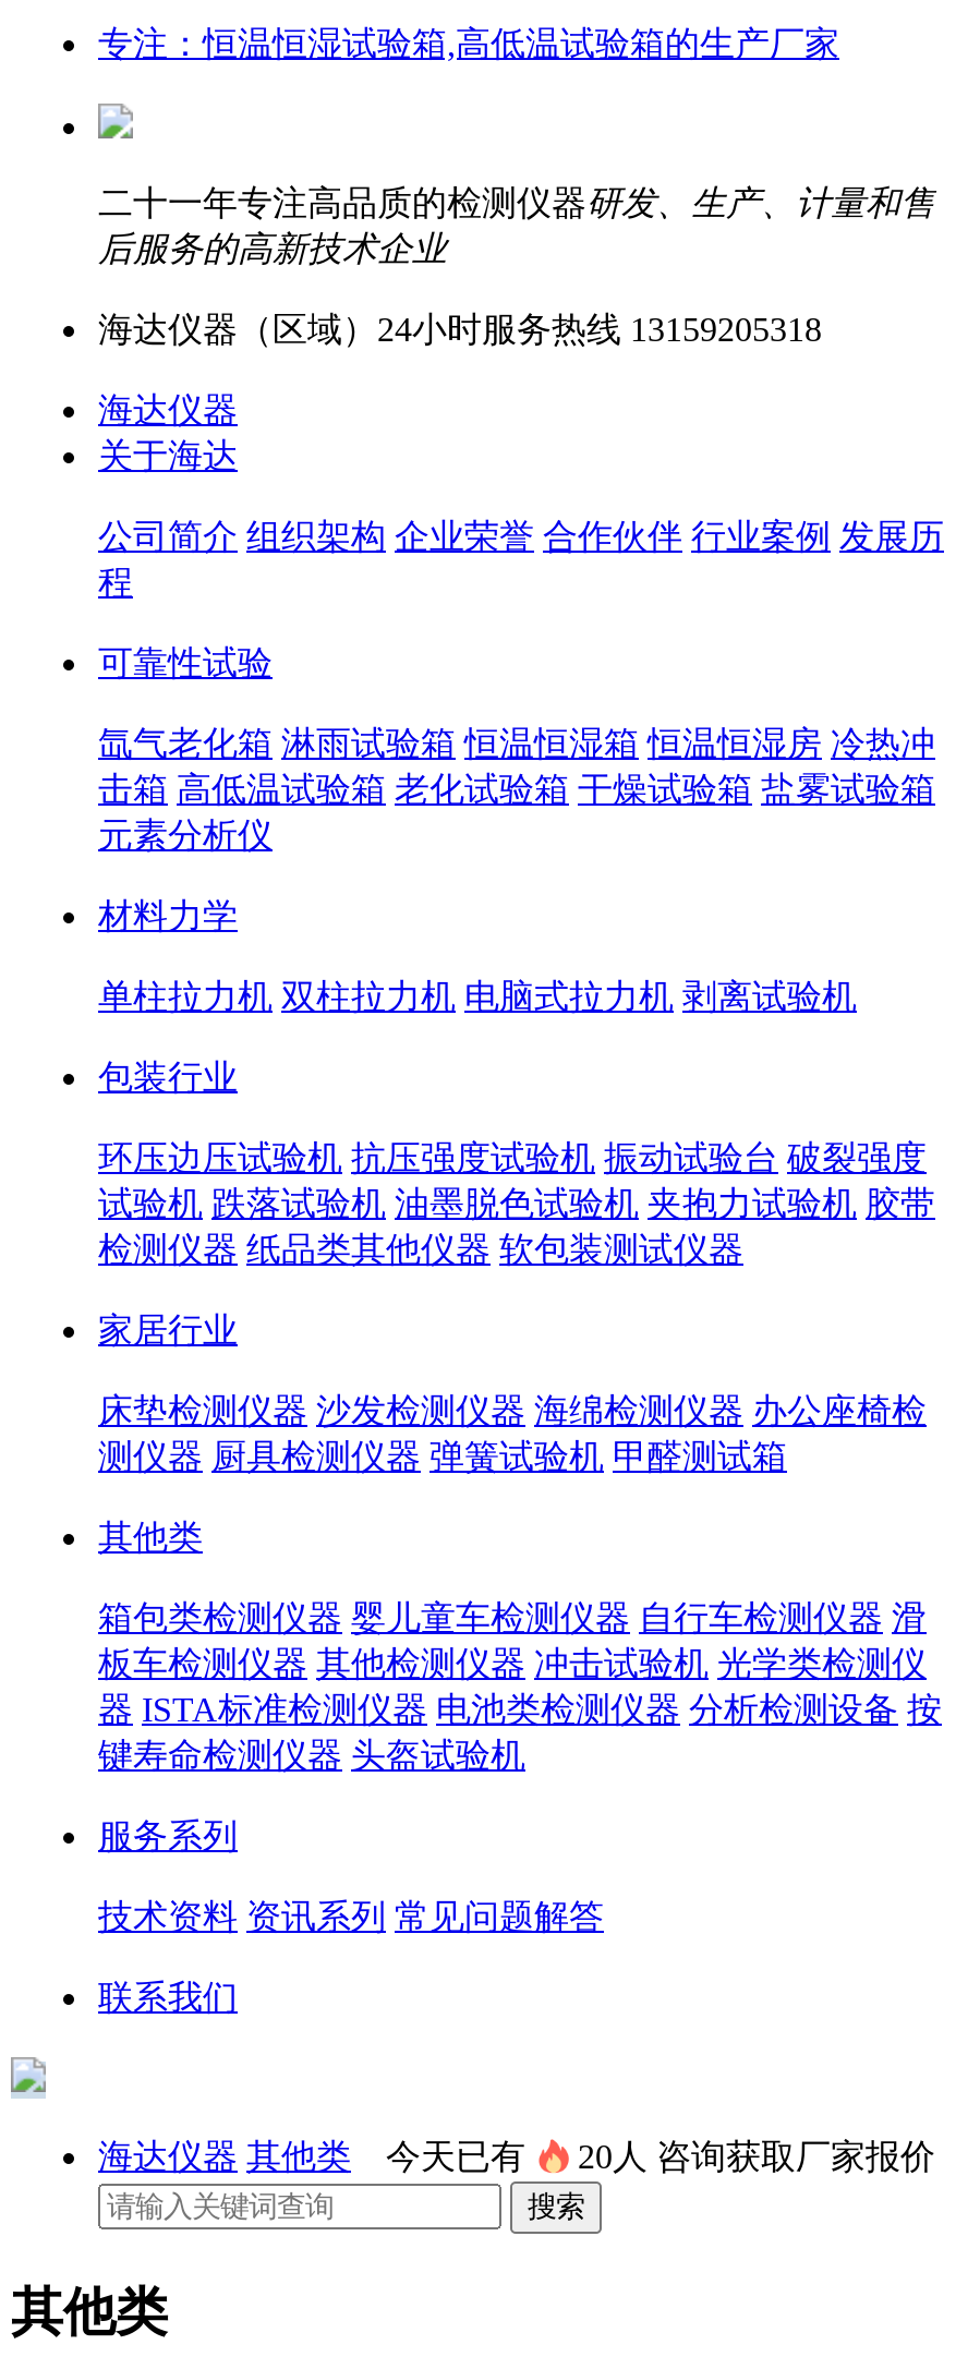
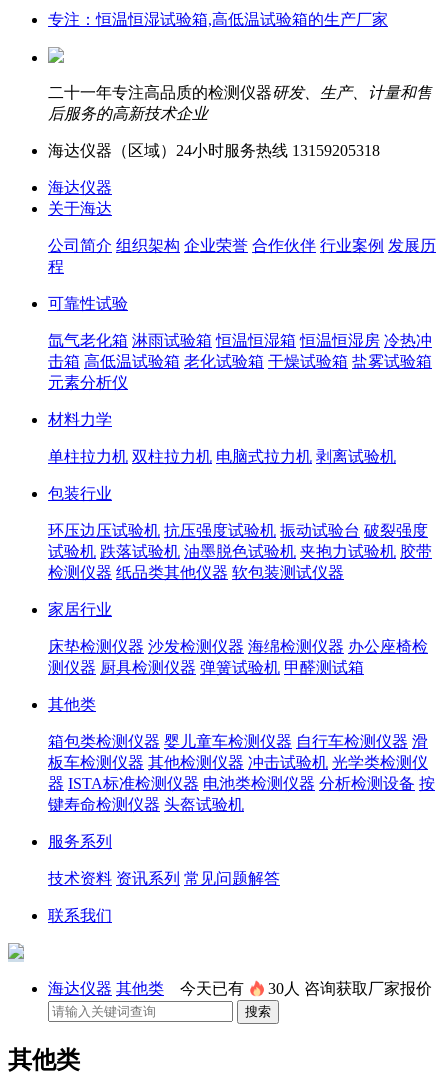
- 20人咨询获取厂家报价
+ 30人咨询获取厂家报价
